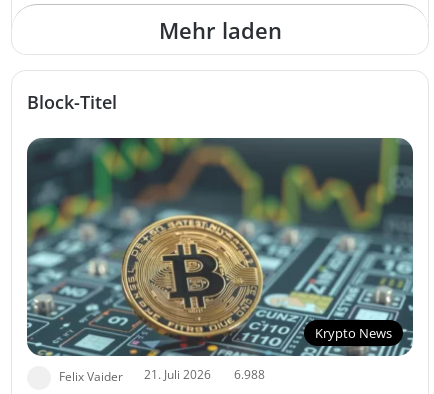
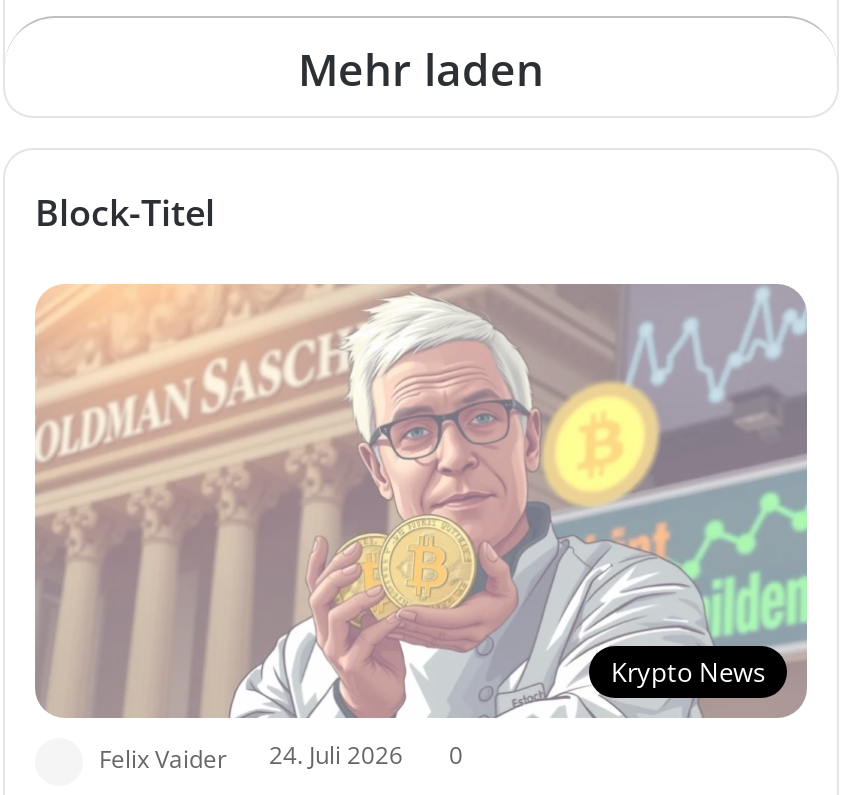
- [image]
- 21. Juli 2026
- 6.988
+ [image]
+ 24. Juli 2026
+ 0
